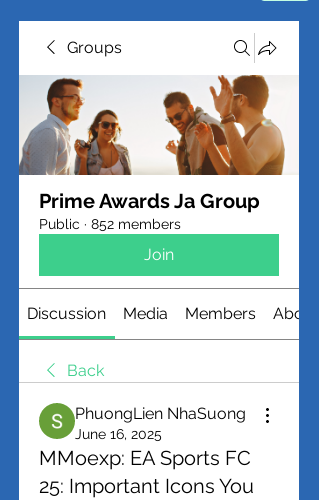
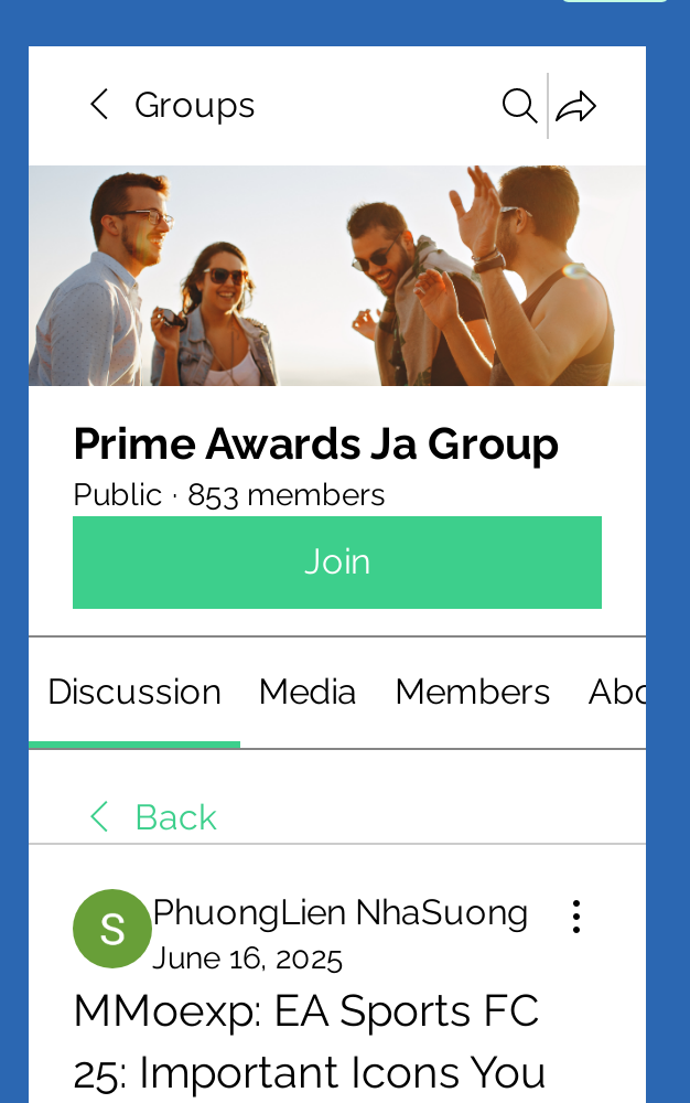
- Public · 852 members
+ Public · 853 members
